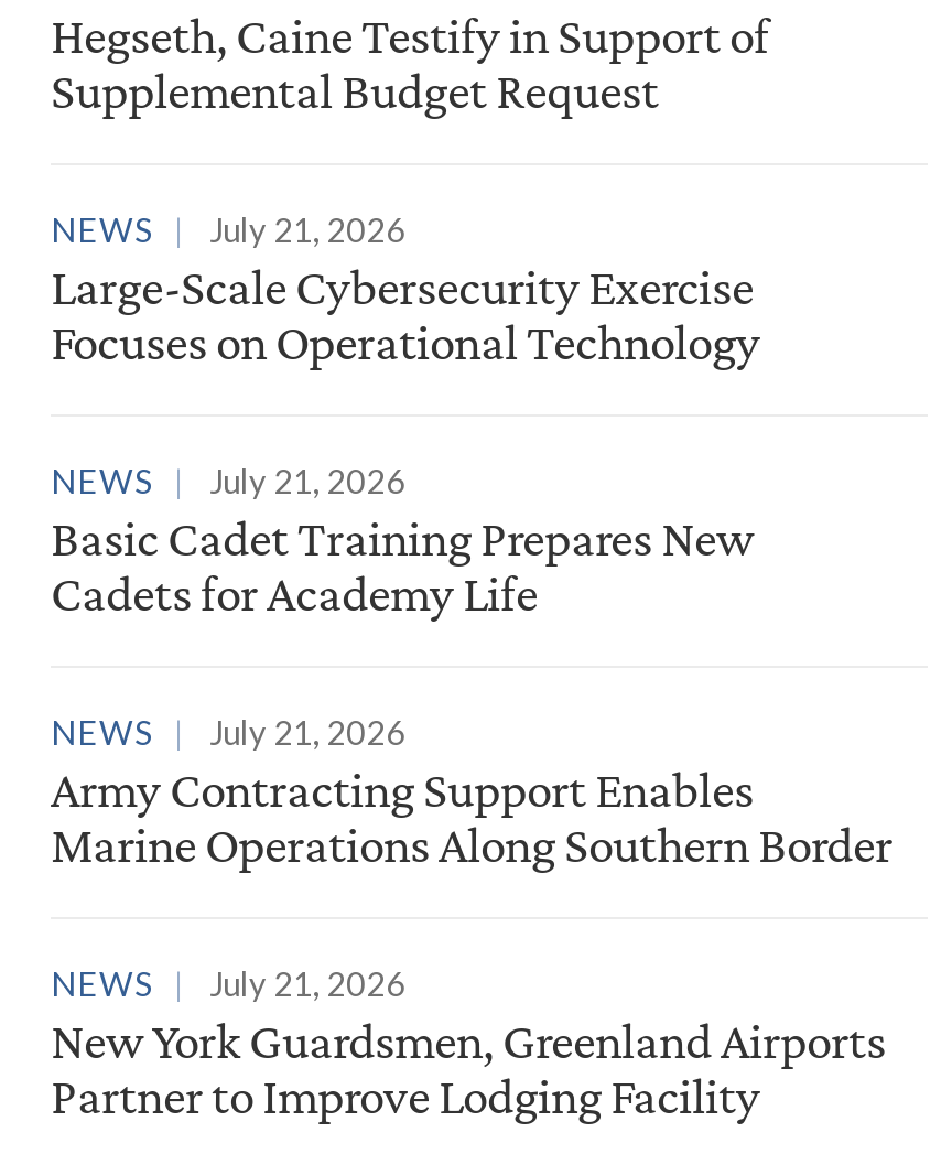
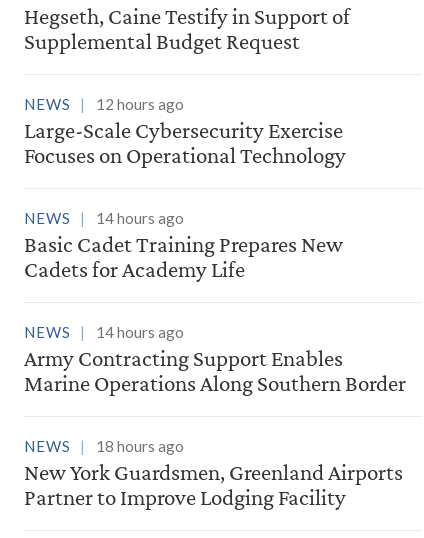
- NEWS July 21, 2026
+ NEWS 12 hours ago

- NEWS July 21, 2026
+ NEWS 14 hours ago

- NEWS July 21, 2026
+ NEWS 14 hours ago

- NEWS July 21, 2026
+ NEWS 18 hours ago
